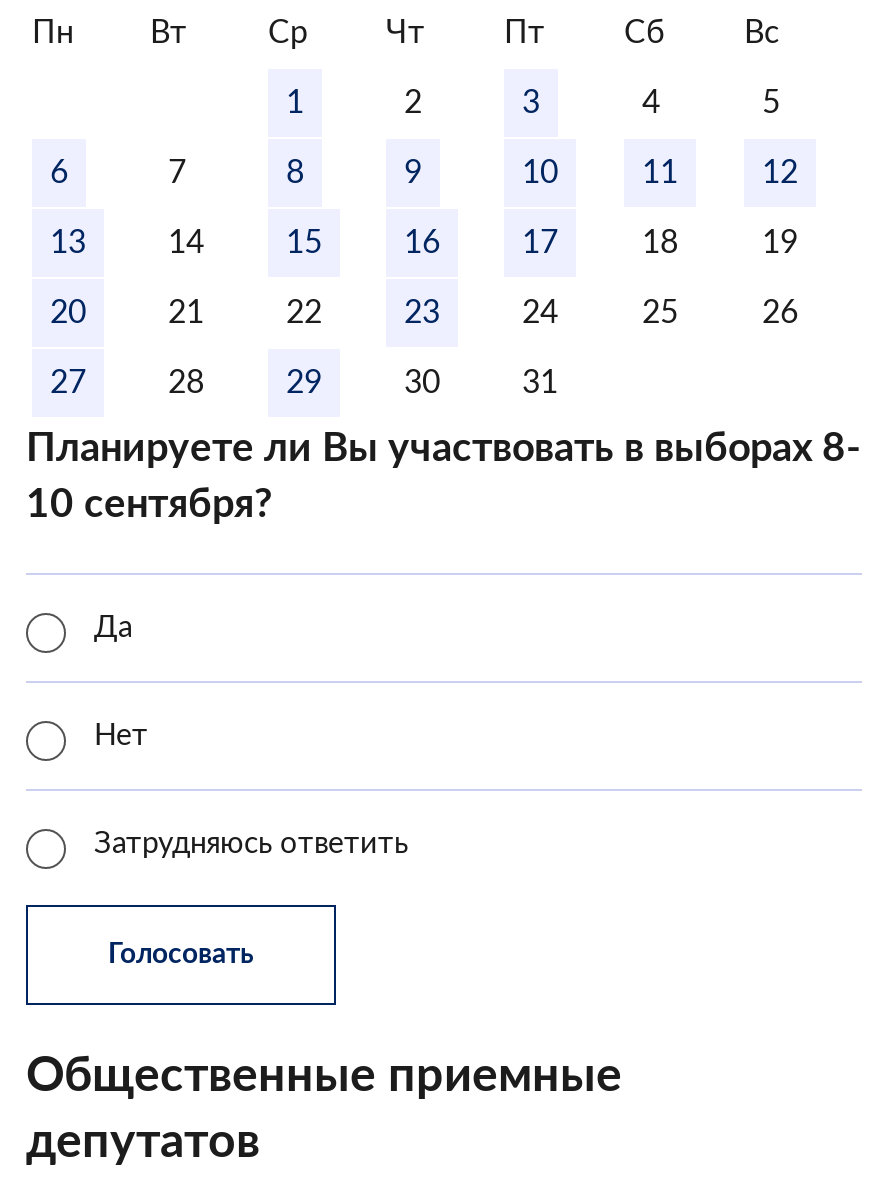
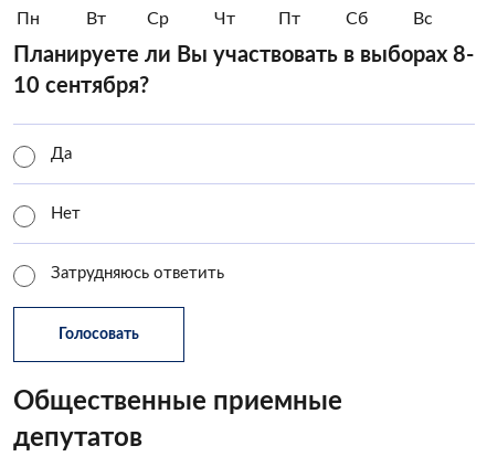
- 1
- 2
- 3
- 4
- 5
- 6
- 7
- 8
- 9
- 10
- 11
- 12
- 13
- 14
- 15
- 16
- 17
- 18
- 19
- 20
- 21
- 22
- 23
- 24
- 25
- 26
- 27
- 28
- 29
- 30
- 31
